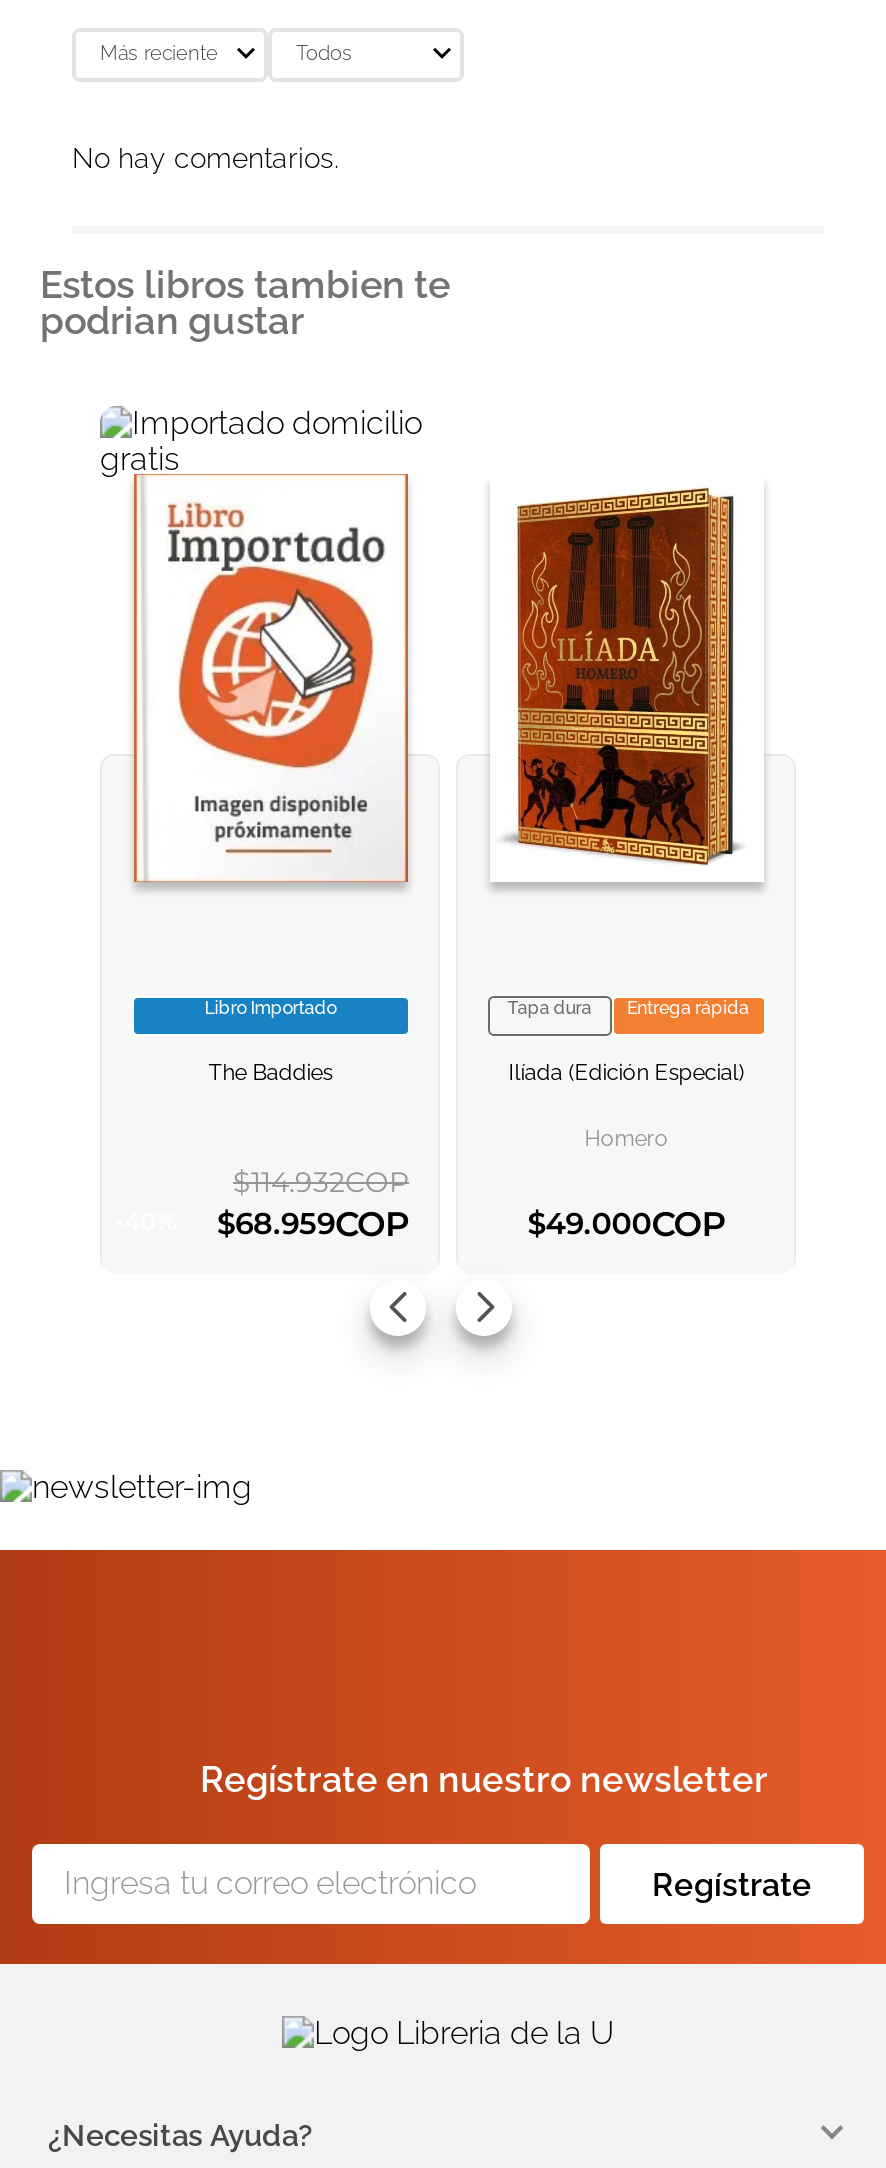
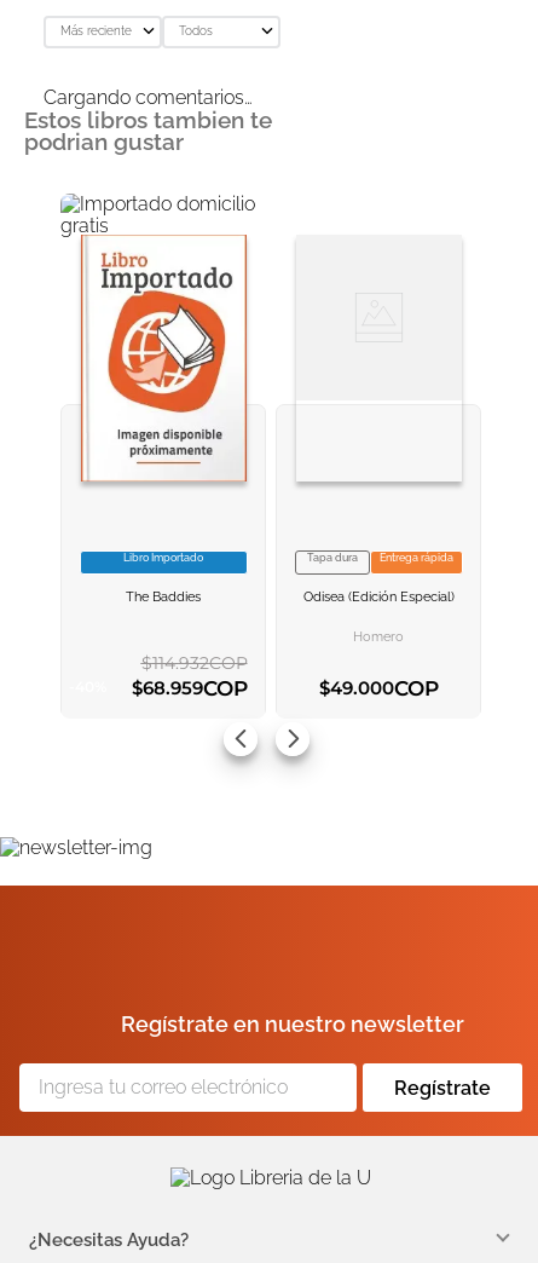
- No hay comentarios.
+ Cargando comentarios…

- [image]

- Ilíada (edición Especial)
+ Odisea (edición Especial)
